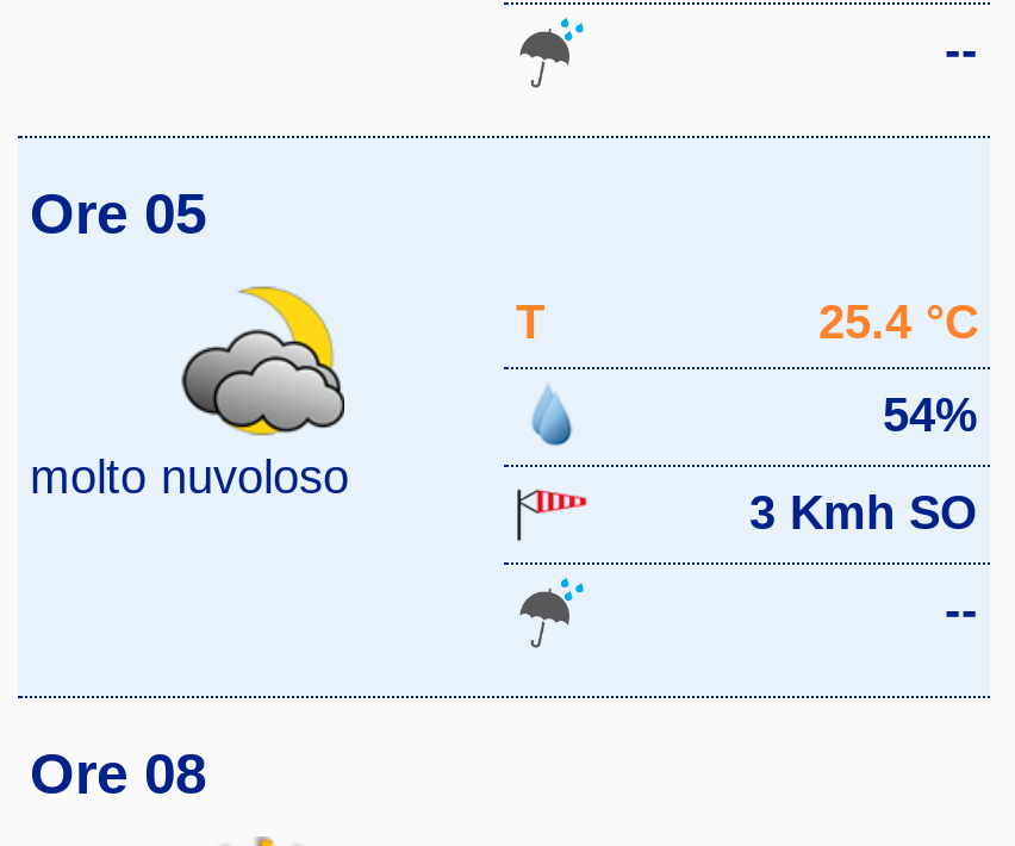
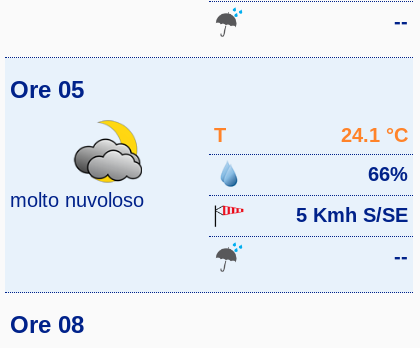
- 25.4 °C
+ 24.1 °C

- 54%
+ 66%

- 3 Kmh SO
+ 5 Kmh S/SE
